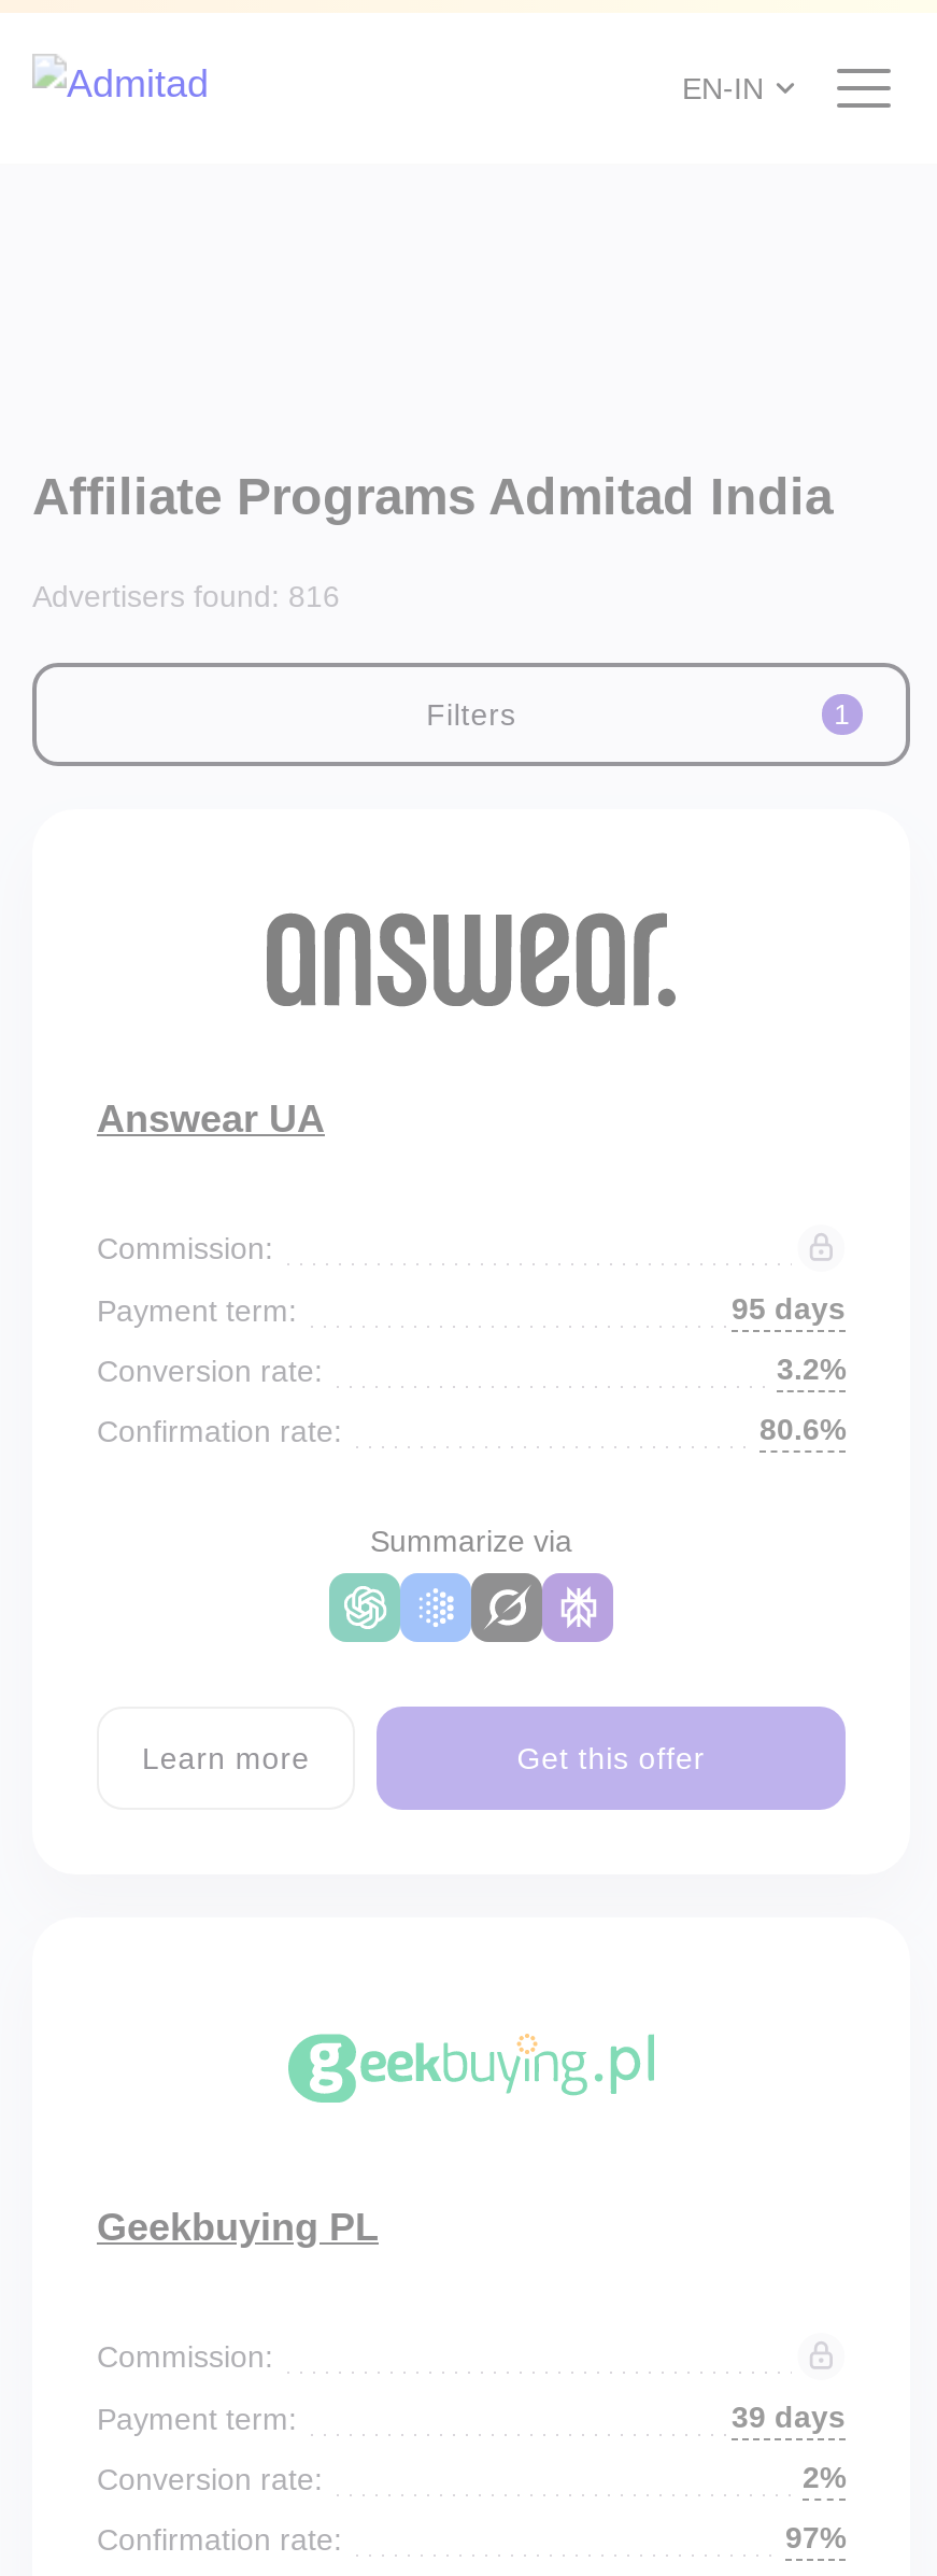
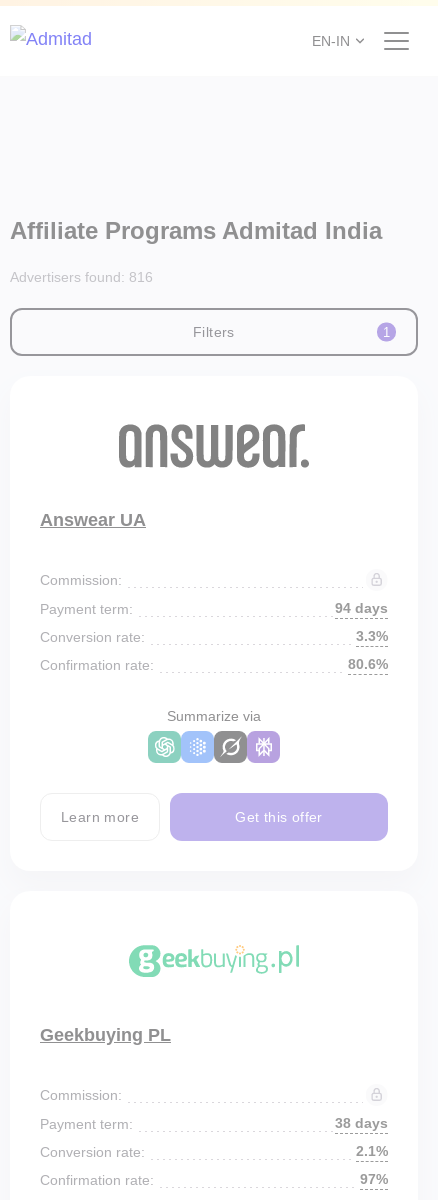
- 95 days
+ 94 days

- 3.2%
+ 3.3%

- 39 days
+ 38 days

- 2%
+ 2.1%
